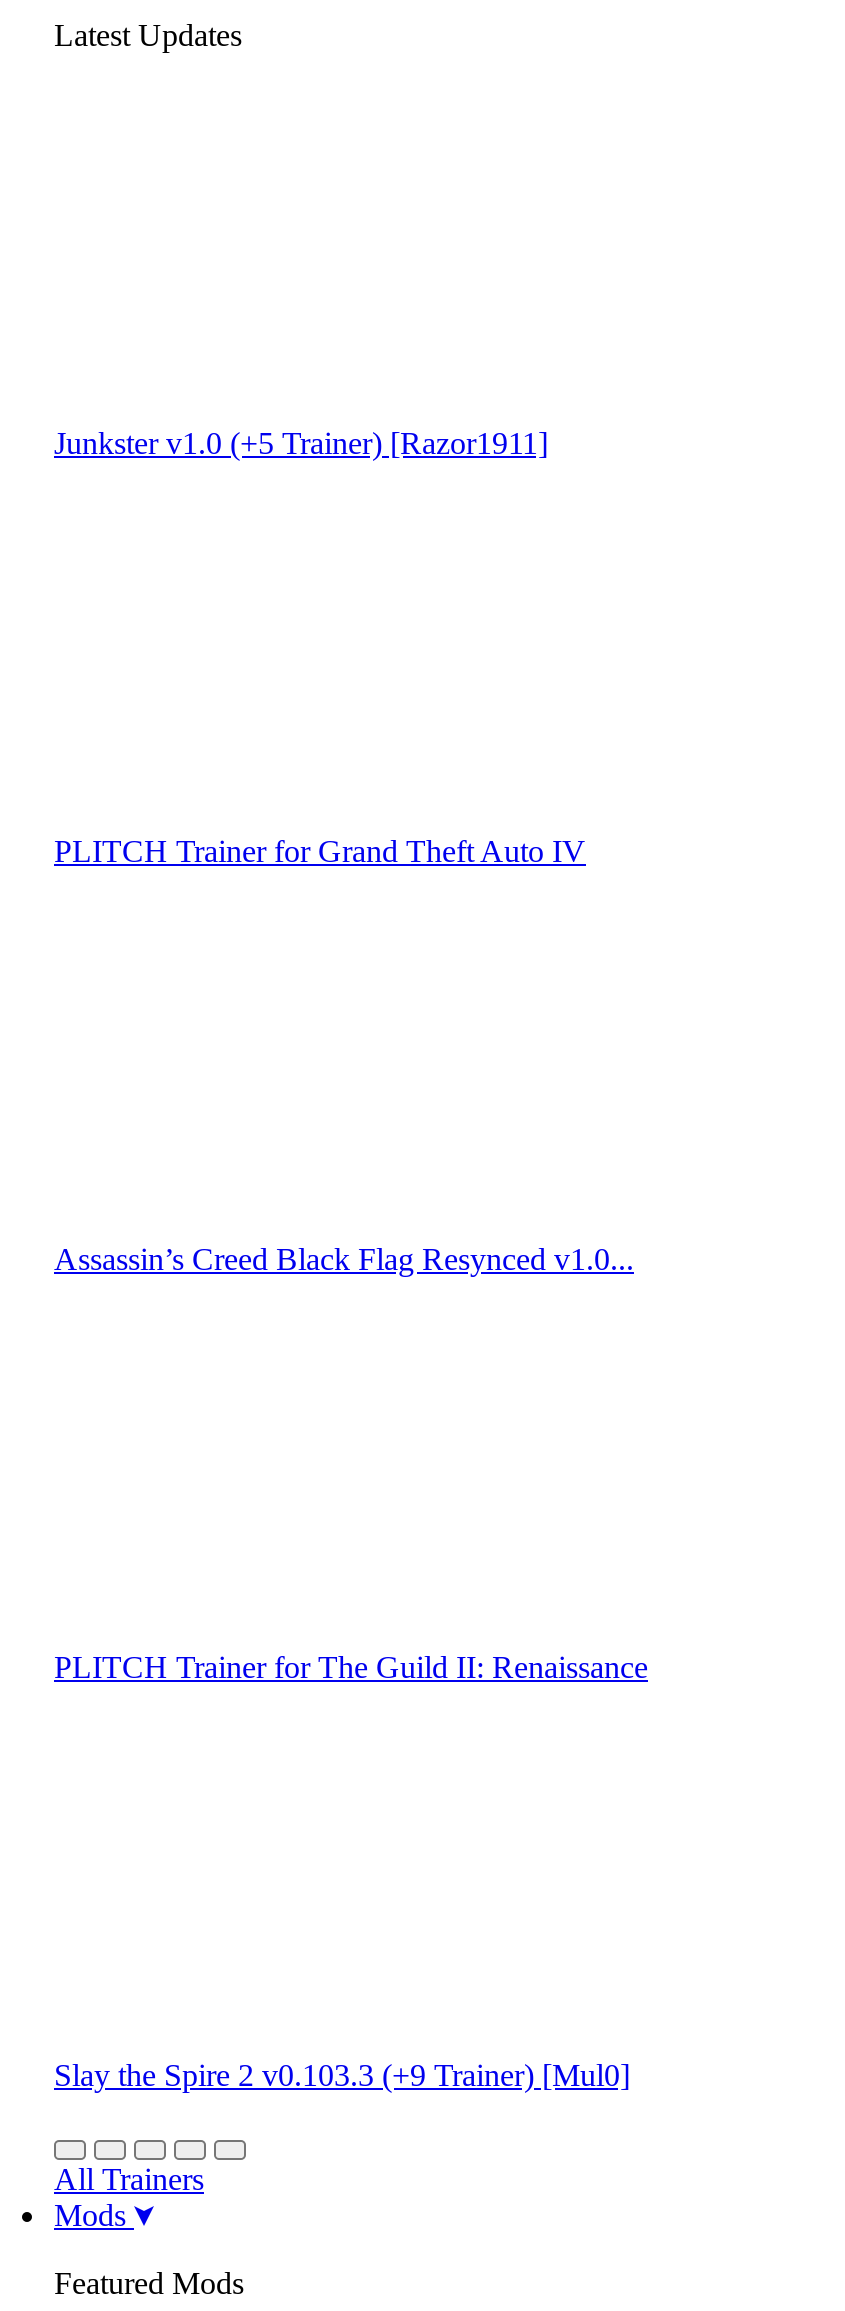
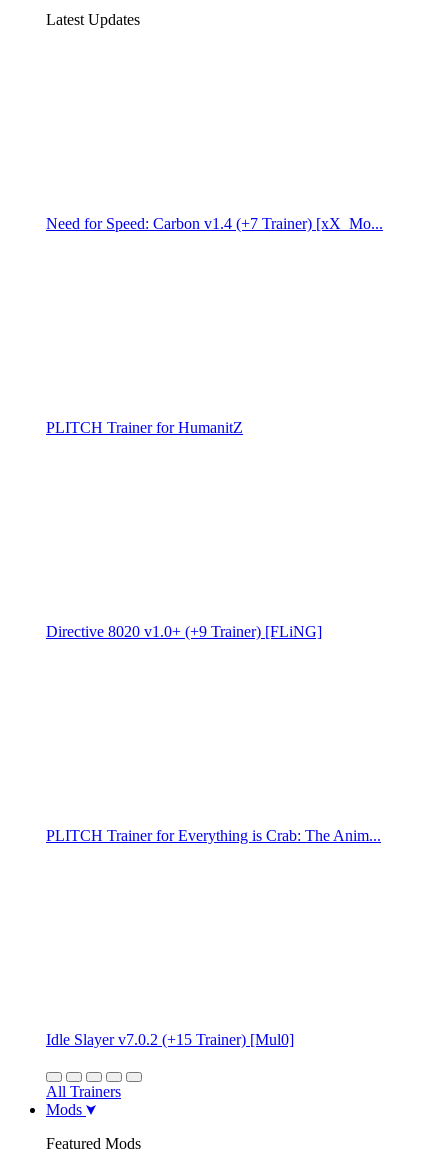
- Junkster v1.0 (+5 Trainer) [Razor1911]
+ Need for Speed: Carbon v1.4 (+7 Trainer) [xX_Mo...

- PLITCH Trainer for Grand Theft Auto IV
+ PLITCH Trainer for HumanitZ

- Assassin’s Creed Black Flag Resynced v1.0...
+ Directive 8020 v1.0+ (+9 Trainer) [FLiNG]

- PLITCH Trainer for The Guild II: Renaissance
+ PLITCH Trainer for Everything is Crab: The Anim...

- Slay the Spire 2 v0.103.3 (+9 Trainer) [Mul0]
+ Idle Slayer v7.0.2 (+15 Trainer) [Mul0]
